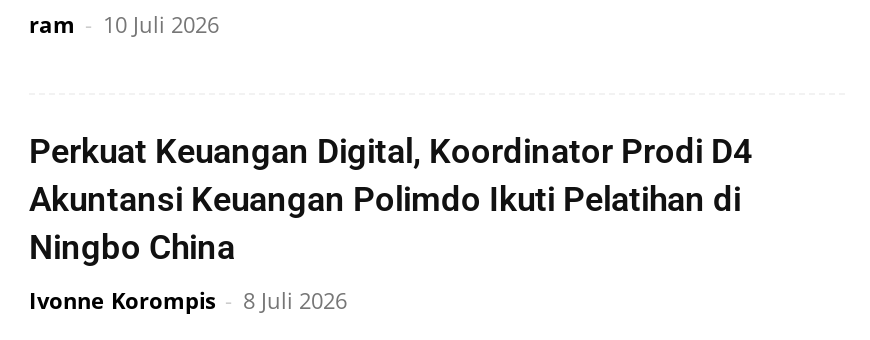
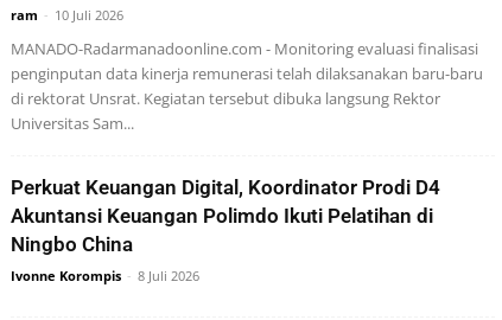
+ MANADO-Radarmanadoonline.com - Monitoring evaluasi finalisasi
+ penginputan data kinerja remunerasi telah dilaksanakan baru-baru
+ di rektorat Unsrat. Kegiatan tersebut dibuka langsung Rektor
+ Universitas Sam...
